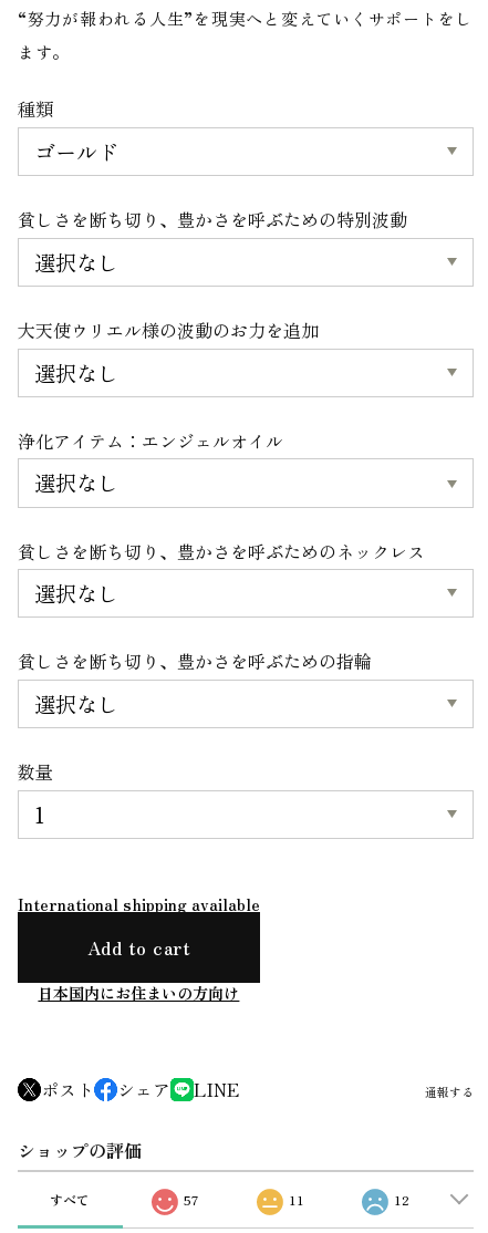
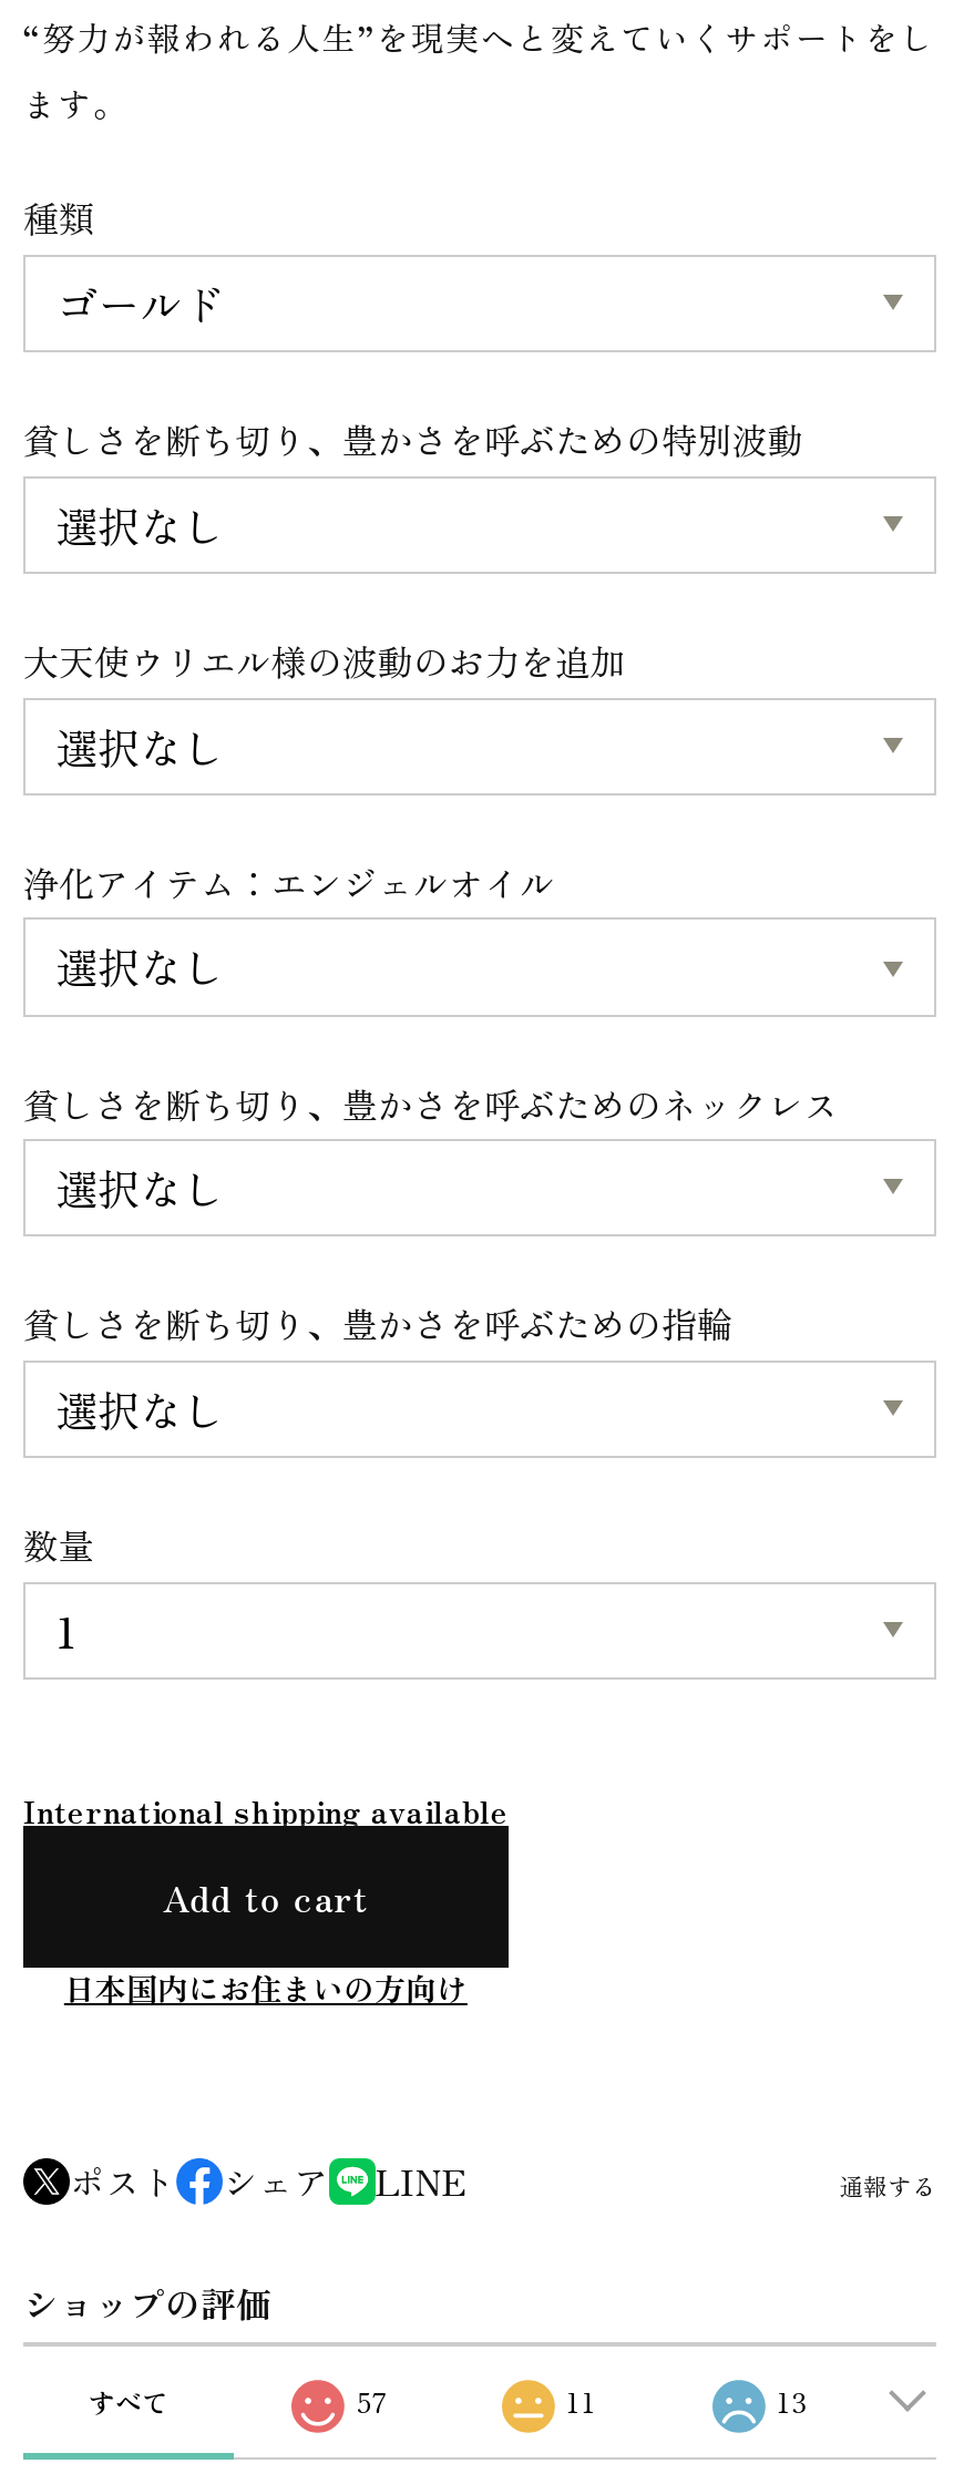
- 12
+ 13
